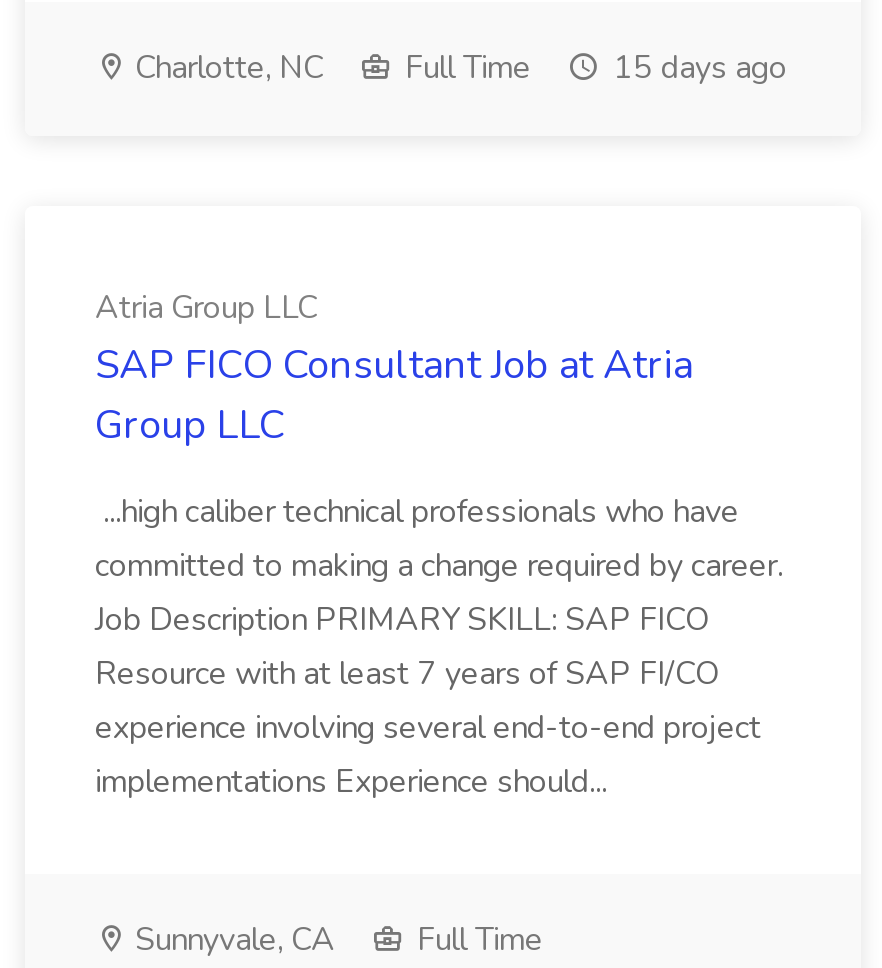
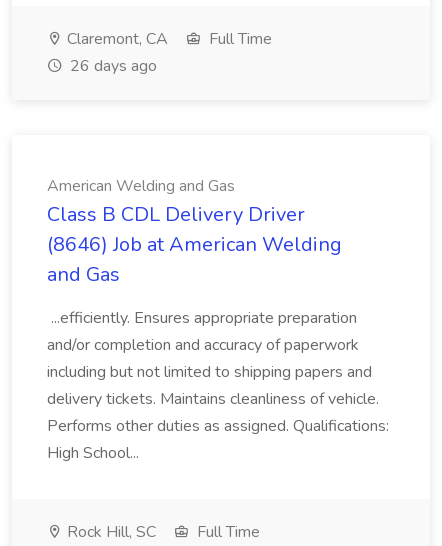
- Charlotte, NC
+ Claremont, CA

- 15 days ago
+ 26 days ago

- Atria Group LLC
- SAP FICO Consultant Job at Atria
- Group LLC
+ American Welding and Gas
+ Class B CDL Delivery Driver
+ (8646) Job at American Welding
+ and Gas

- ...high caliber technical professionals who have
- committed to making a change required by career.
- Job Description PRIMARY SKILL: SAP FICO
- Resource with at least 7 years of SAP FI/CO
- experience involving several end-to-end project
- implementations Experience should...
+ ...efficiently. Ensures appropriate preparation
+ and/or completion and accuracy of paperwork
+ including but not limited to shipping papers and
+ delivery tickets. Maintains cleanliness of vehicle.
+ Performs other duties as assigned. Qualifications:
+ High School...

- Sunnyvale, CA
+ Rock Hill, SC
